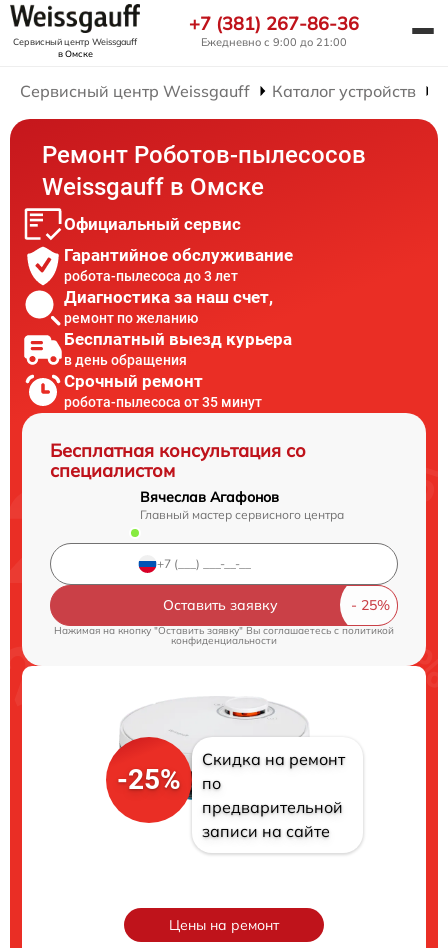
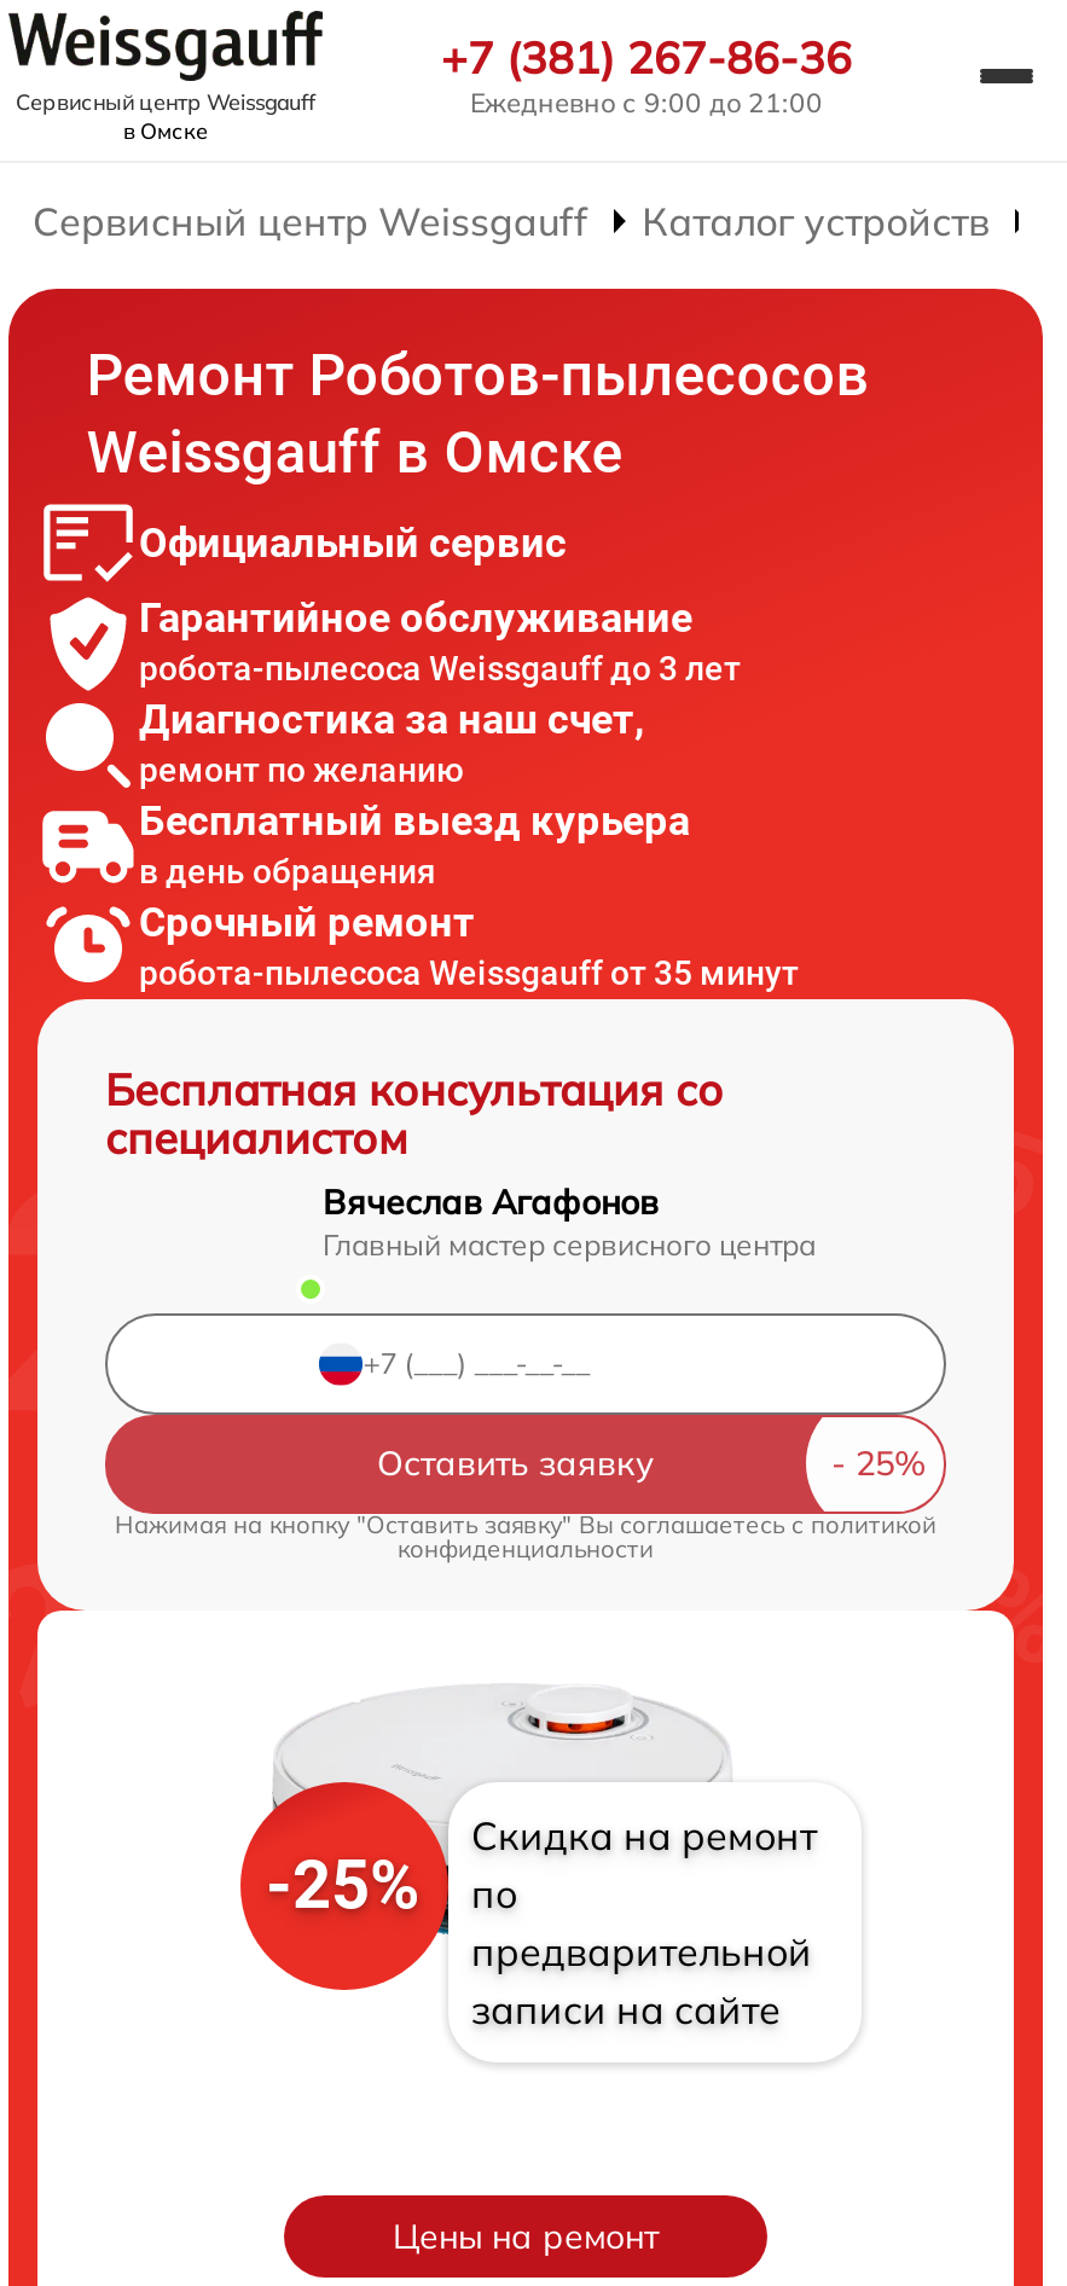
- робота-пылесоса до 3 лет
+ робота-пылесоса Weissgauff до 3 лет

- робота-пылесоса от 35 минут
+ робота-пылесоса Weissgauff от 35 минут
